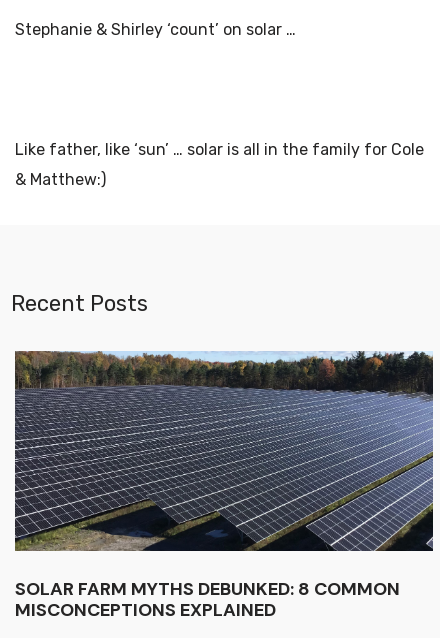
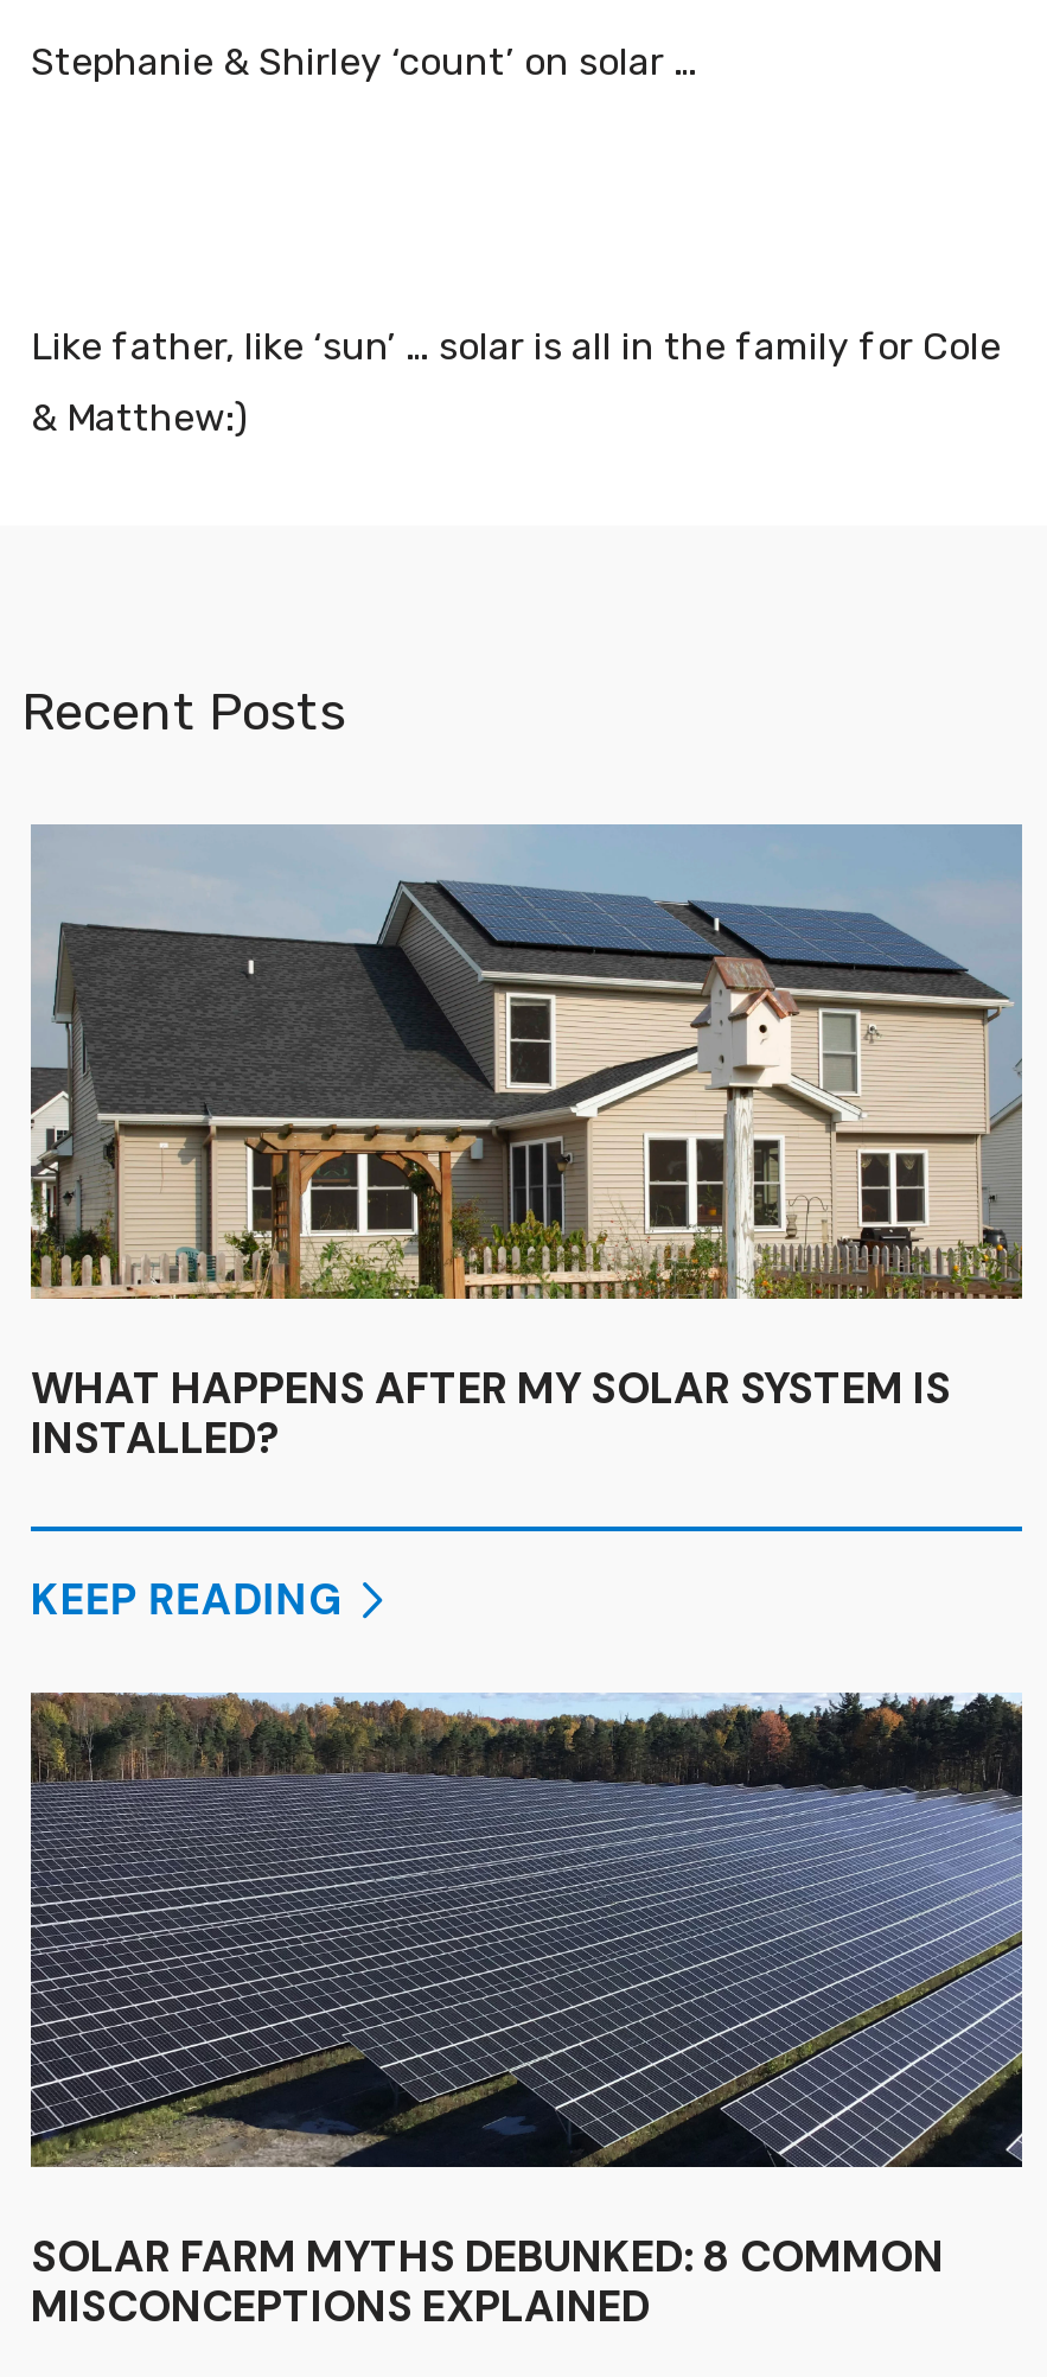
+ [image]
+ WHAT HAPPENS AFTER MY SOLAR SYSTEM IS
+ INSTALLED?
+ KEEP READING
